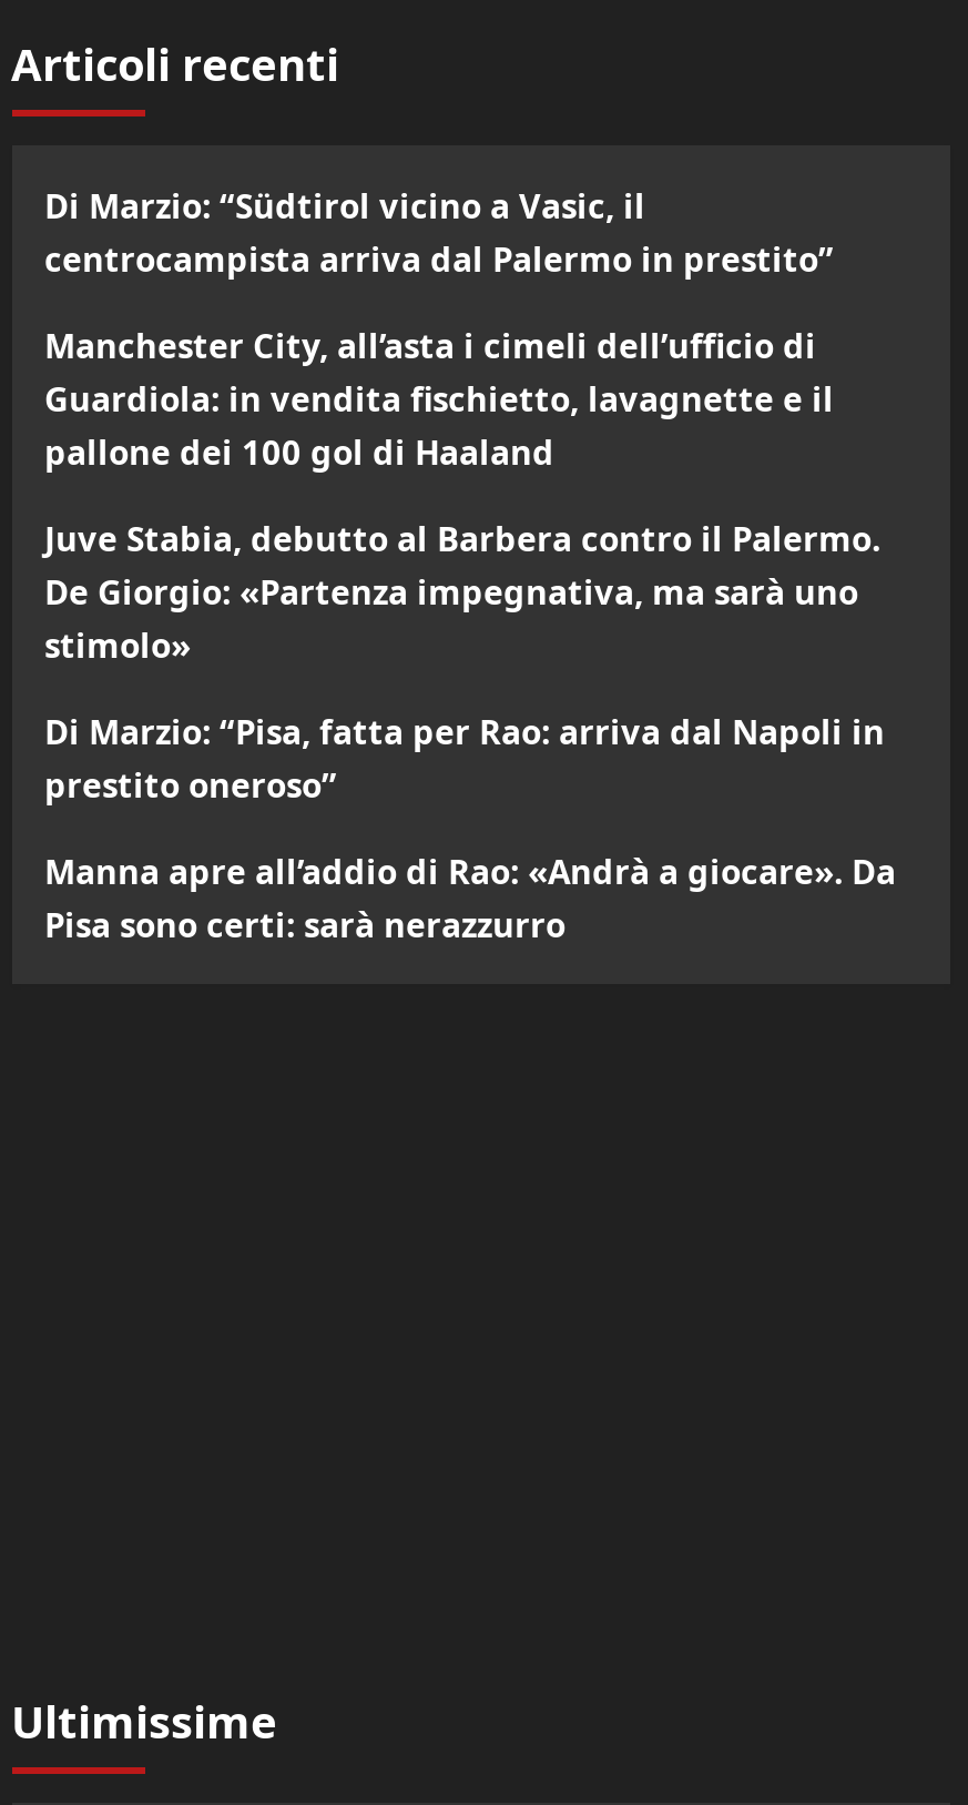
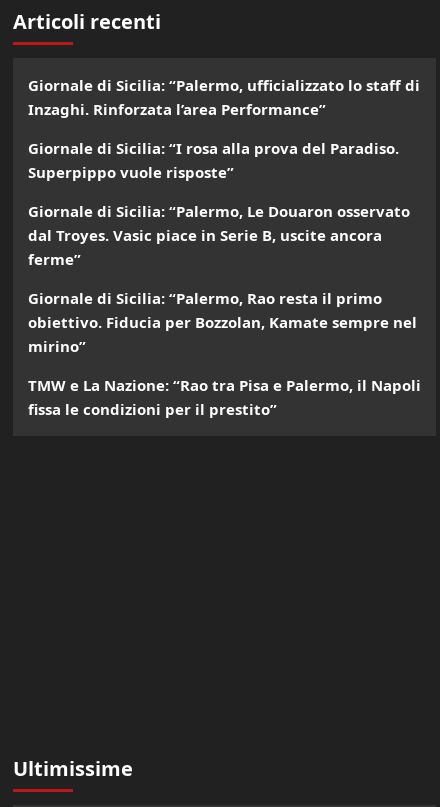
- Di Marzio: “Südtirol vicino a Vasic, il
- centrocampista arriva dal Palermo in prestito”
+ Giornale di Sicilia: “Palermo, ufficializzato lo staff di
+ Inzaghi. Rinforzata l’area Performance”

- Manchester City, all’asta i cimeli dell’ufficio di
- Guardiola: in vendita fischietto, lavagnette e il
- pallone dei 100 gol di Haaland
+ Giornale di Sicilia: “I rosa alla prova del Paradiso.
+ Superpippo vuole risposte”

- Juve Stabia, debutto al Barbera contro il Palermo.
- De Giorgio: «Partenza impegnativa, ma sarà uno
- stimolo»
+ Giornale di Sicilia: “Palermo, Le Douaron osservato
+ dal Troyes. Vasic piace in Serie B, uscite ancora
+ ferme”

- Di Marzio: “Pisa, fatta per Rao: arriva dal Napoli in
- prestito oneroso”
+ Giornale di Sicilia: “Palermo, Rao resta il primo
+ obiettivo. Fiducia per Bozzolan, Kamate sempre nel
+ mirino”

- Manna apre all’addio di Rao: «Andrà a giocare». Da
- Pisa sono certi: sarà nerazzurro
+ TMW e La Nazione: “Rao tra Pisa e Palermo, il Napoli
+ fissa le condizioni per il prestito”
